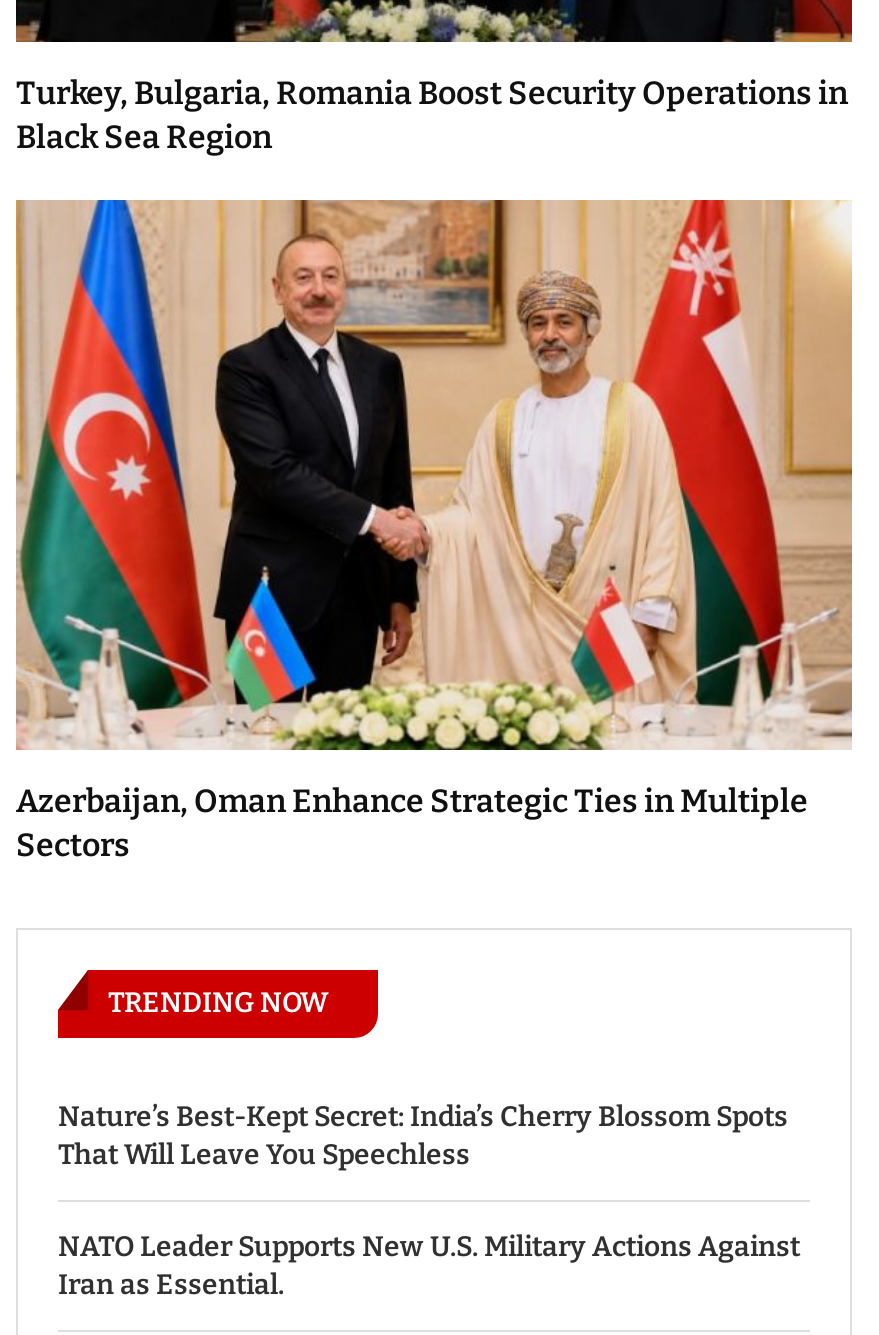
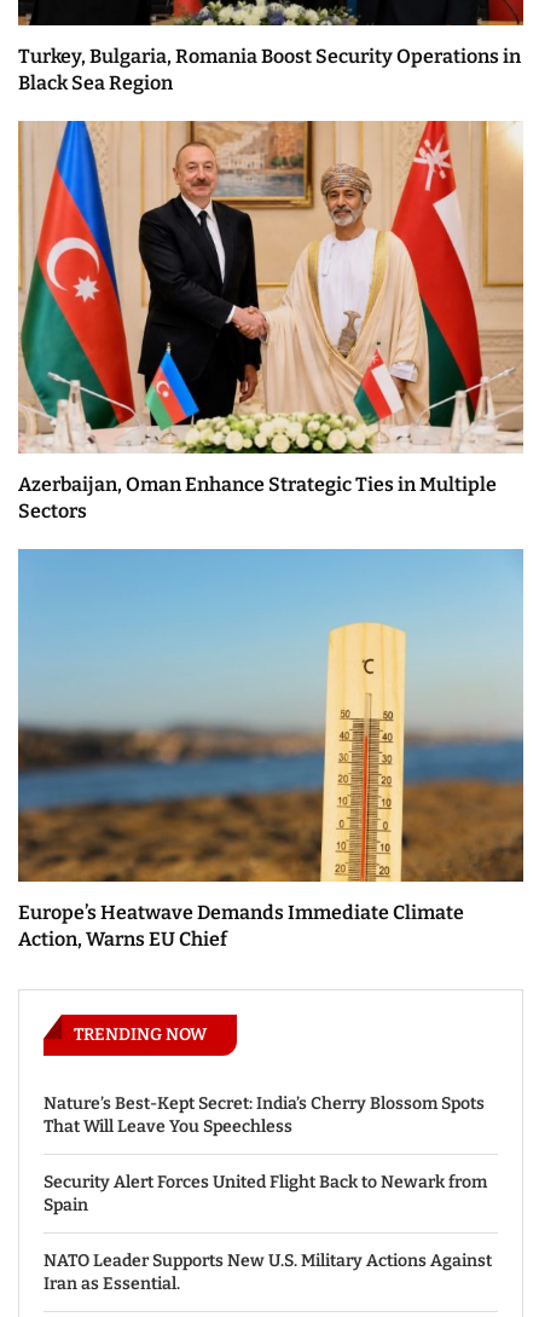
+ [image]
+ Europe’s Heatwave Demands Immediate Climate
+ Action, Warns EU Chief

+ Security Alert Forces United Flight Back to Newark from
+ Spain
